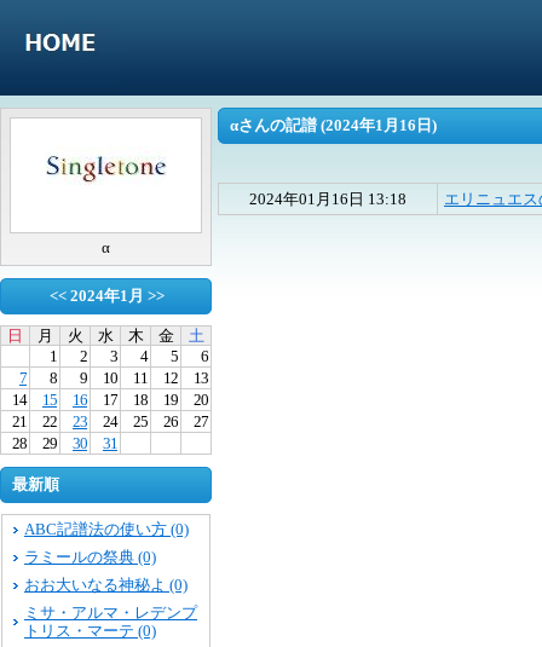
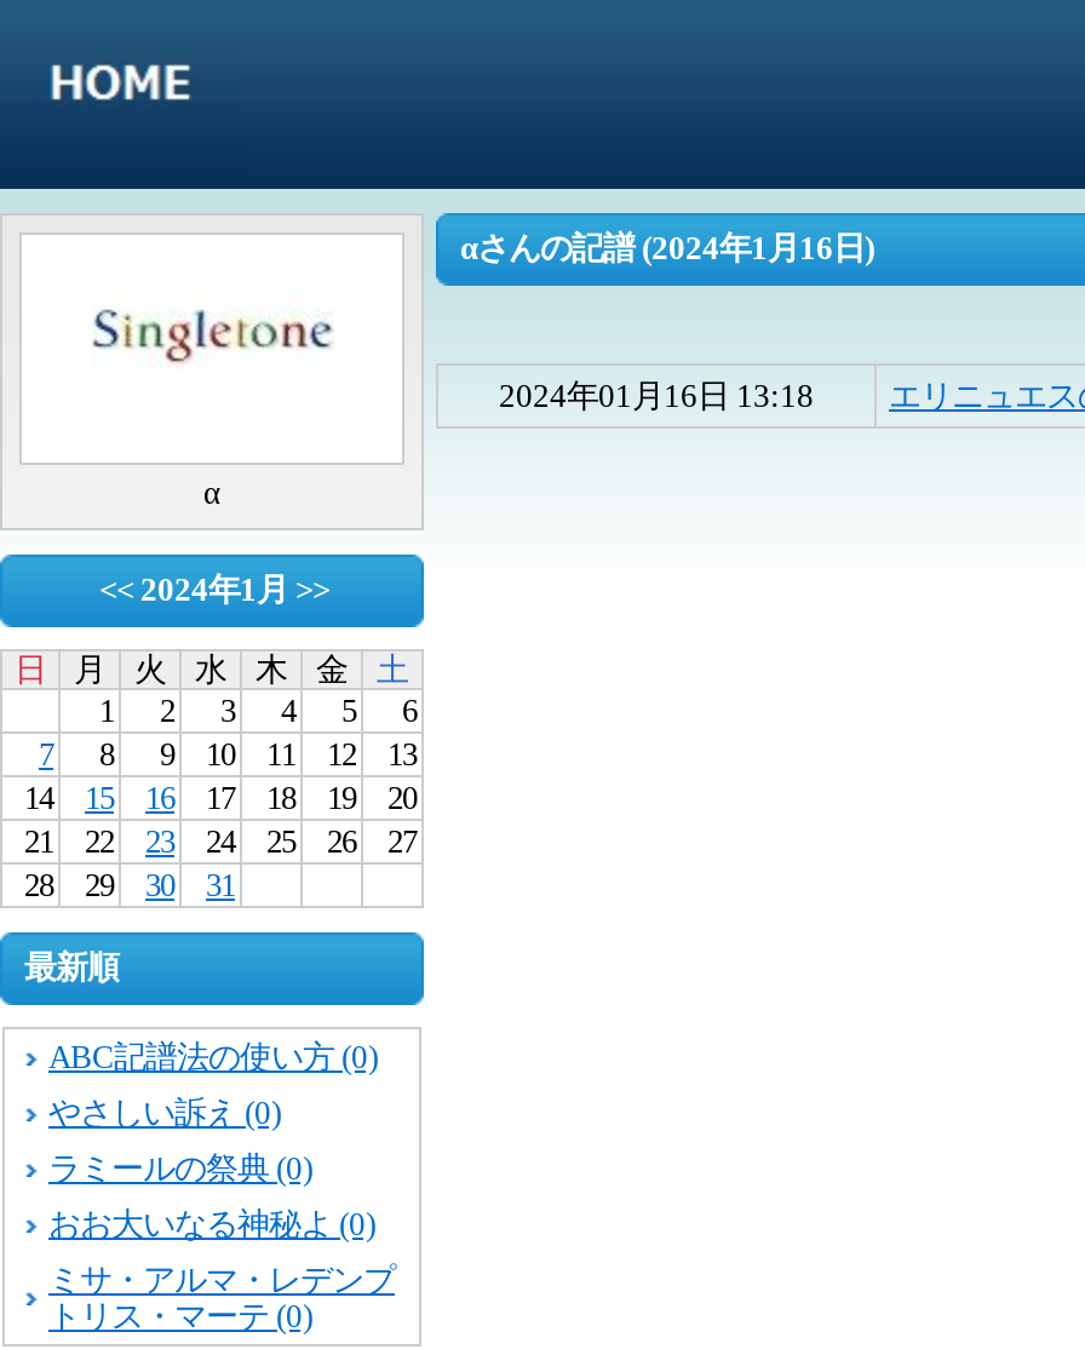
+ やさしい訴え (0)
